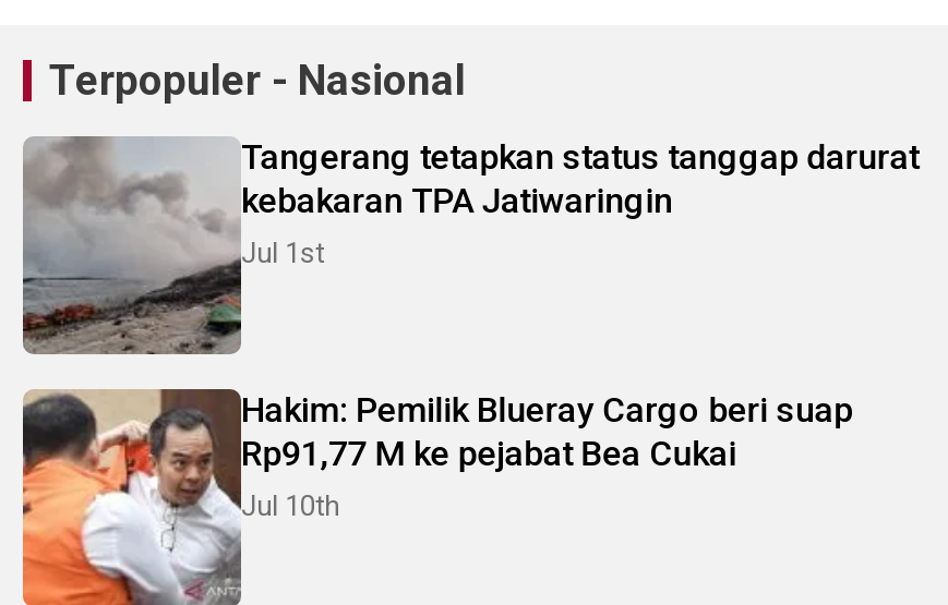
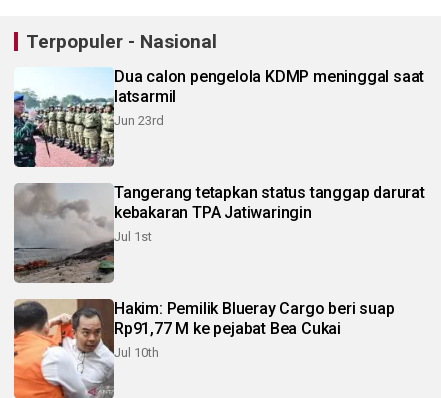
+ [image]
+ Dua calon pengelola KDMP meninggal saat
+ latsarmil
+ Jun 23rd
